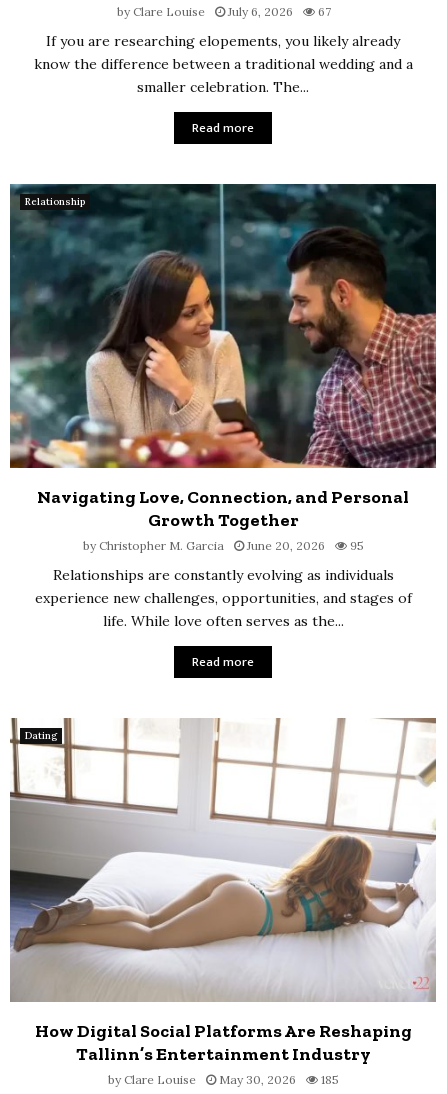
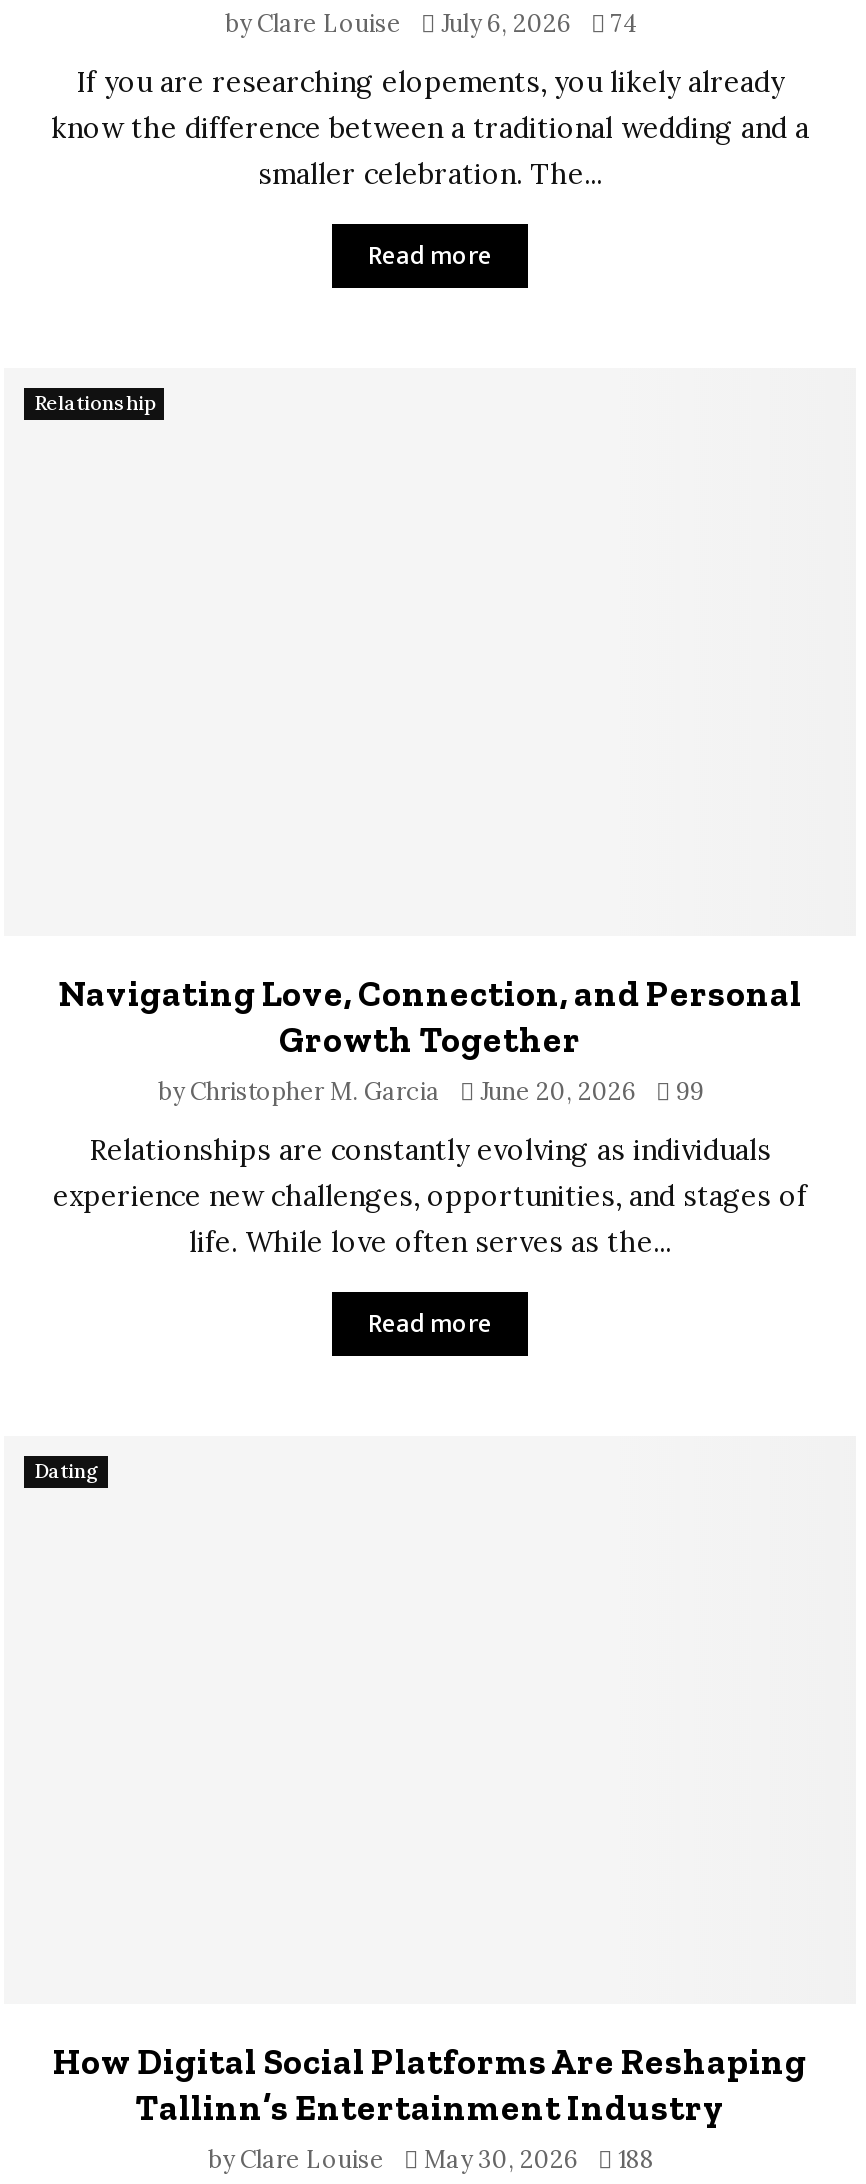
- by Clare Louise July 6, 2026 67
+ by Clare Louise July 6, 2026 74

- [image]

- by Christopher M. Garcia June 20, 2026 95
+ by Christopher M. Garcia June 20, 2026 99

- [image]

- by Clare Louise May 30, 2026 185
+ by Clare Louise May 30, 2026 188
